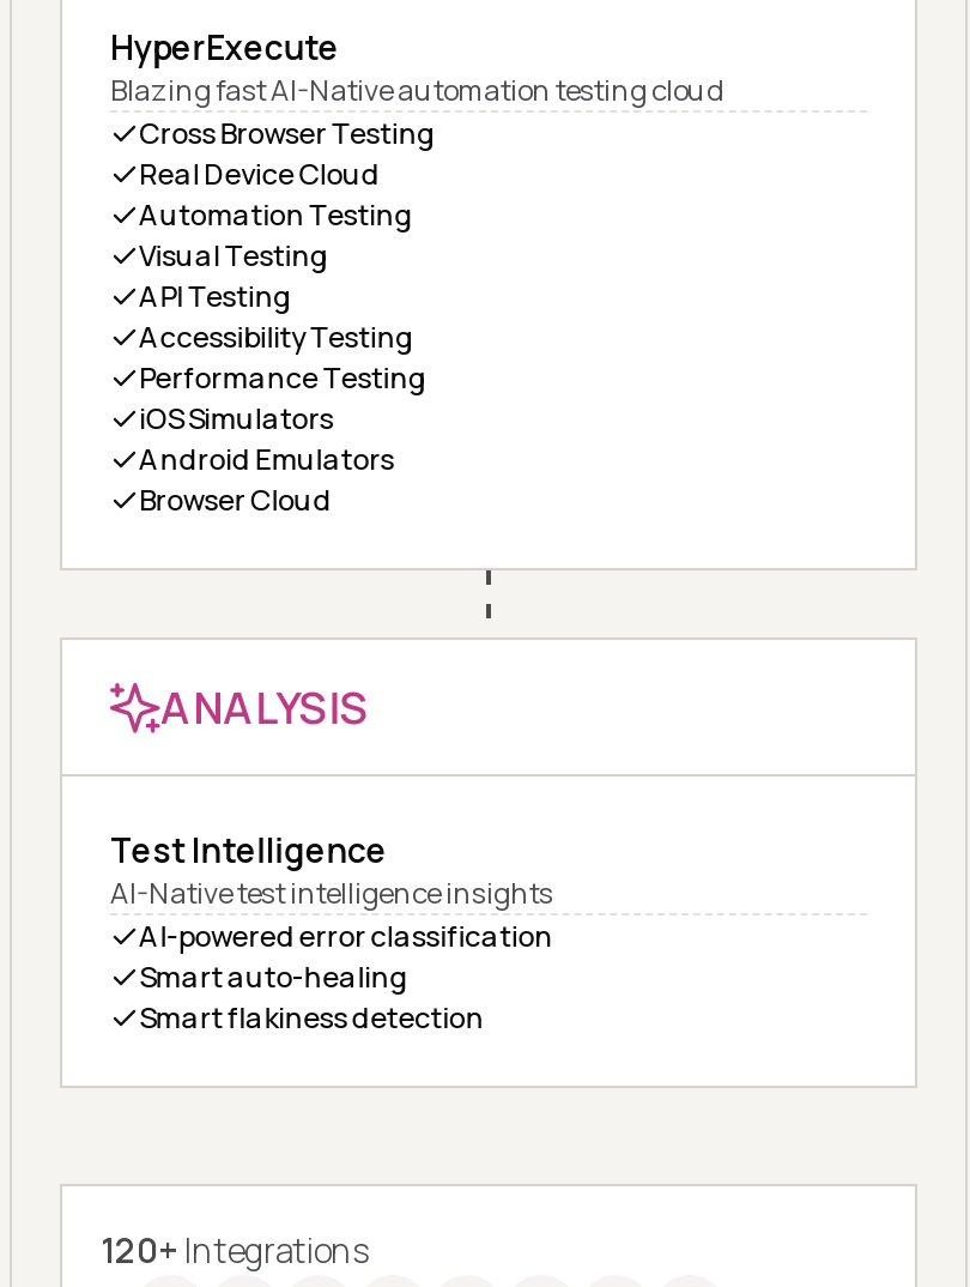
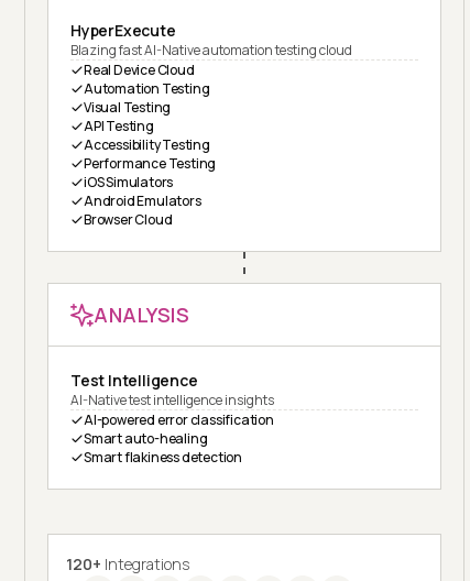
- Cross Browser Testing
